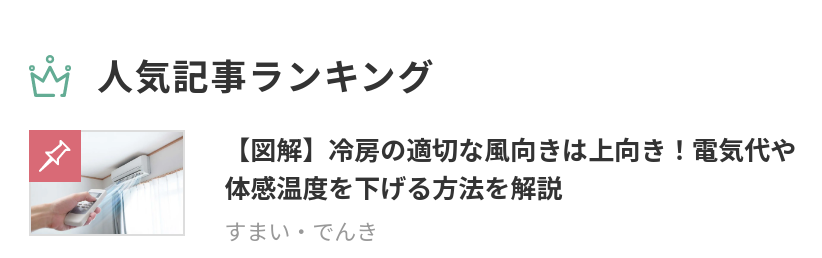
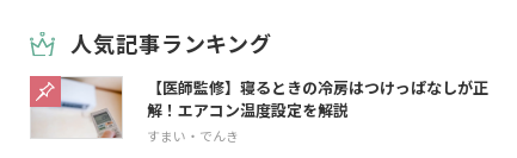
- [image]
- 【図解】冷房の適切な風向きは上向き！電気代や
+ [image]
+ 【医師監修】寝るときの冷房はつけっぱなしが正

- 体感温度を下げる方法を解説
+ 解！エアコン温度設定を解説
